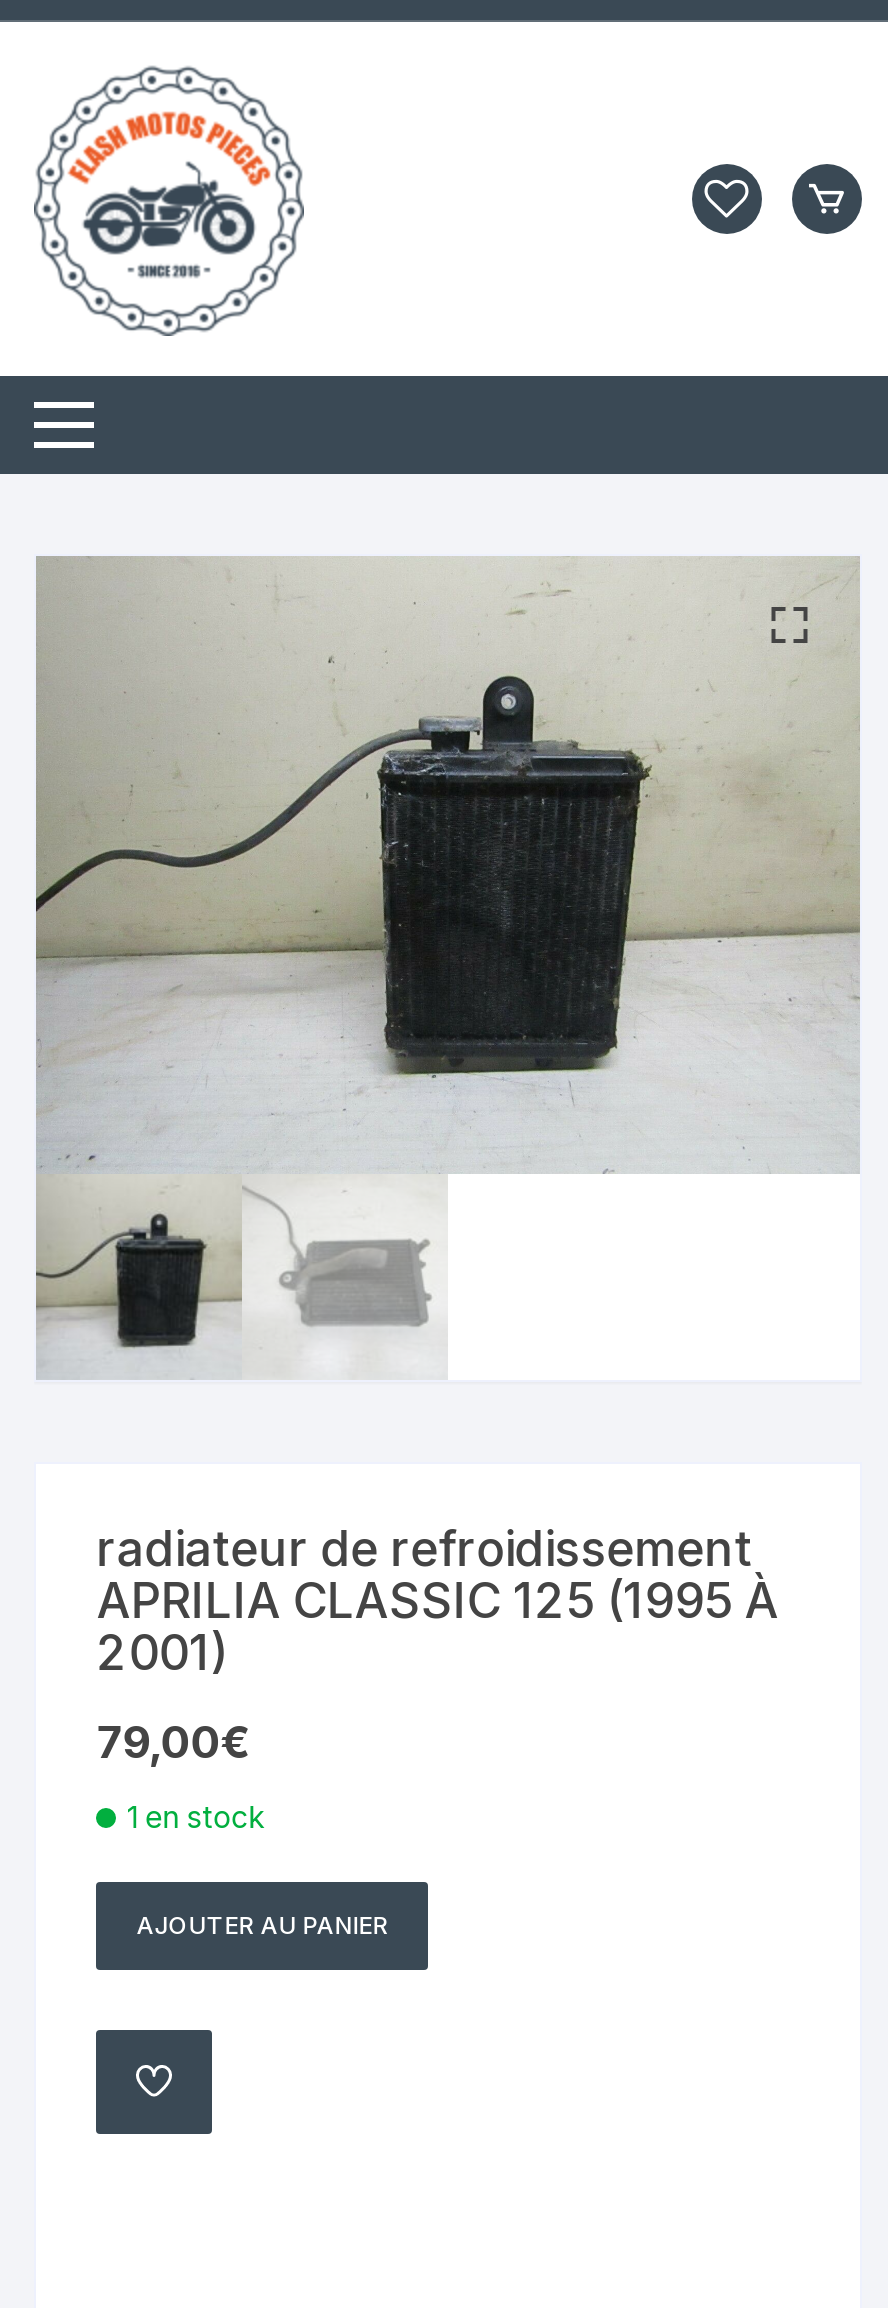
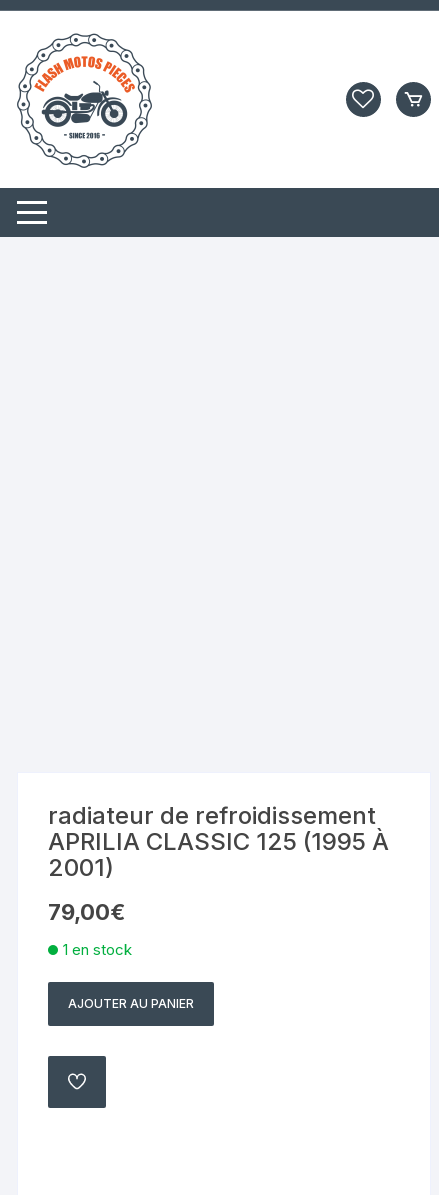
- [image]
